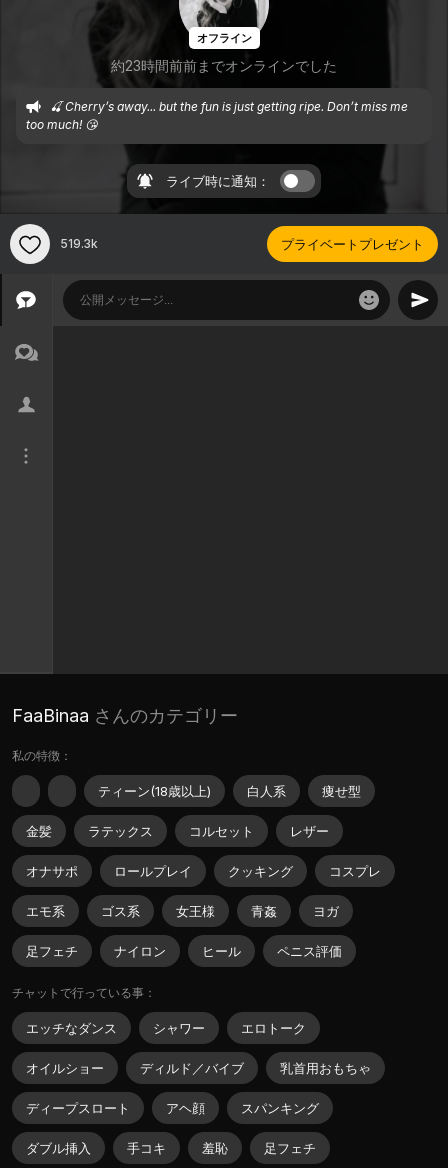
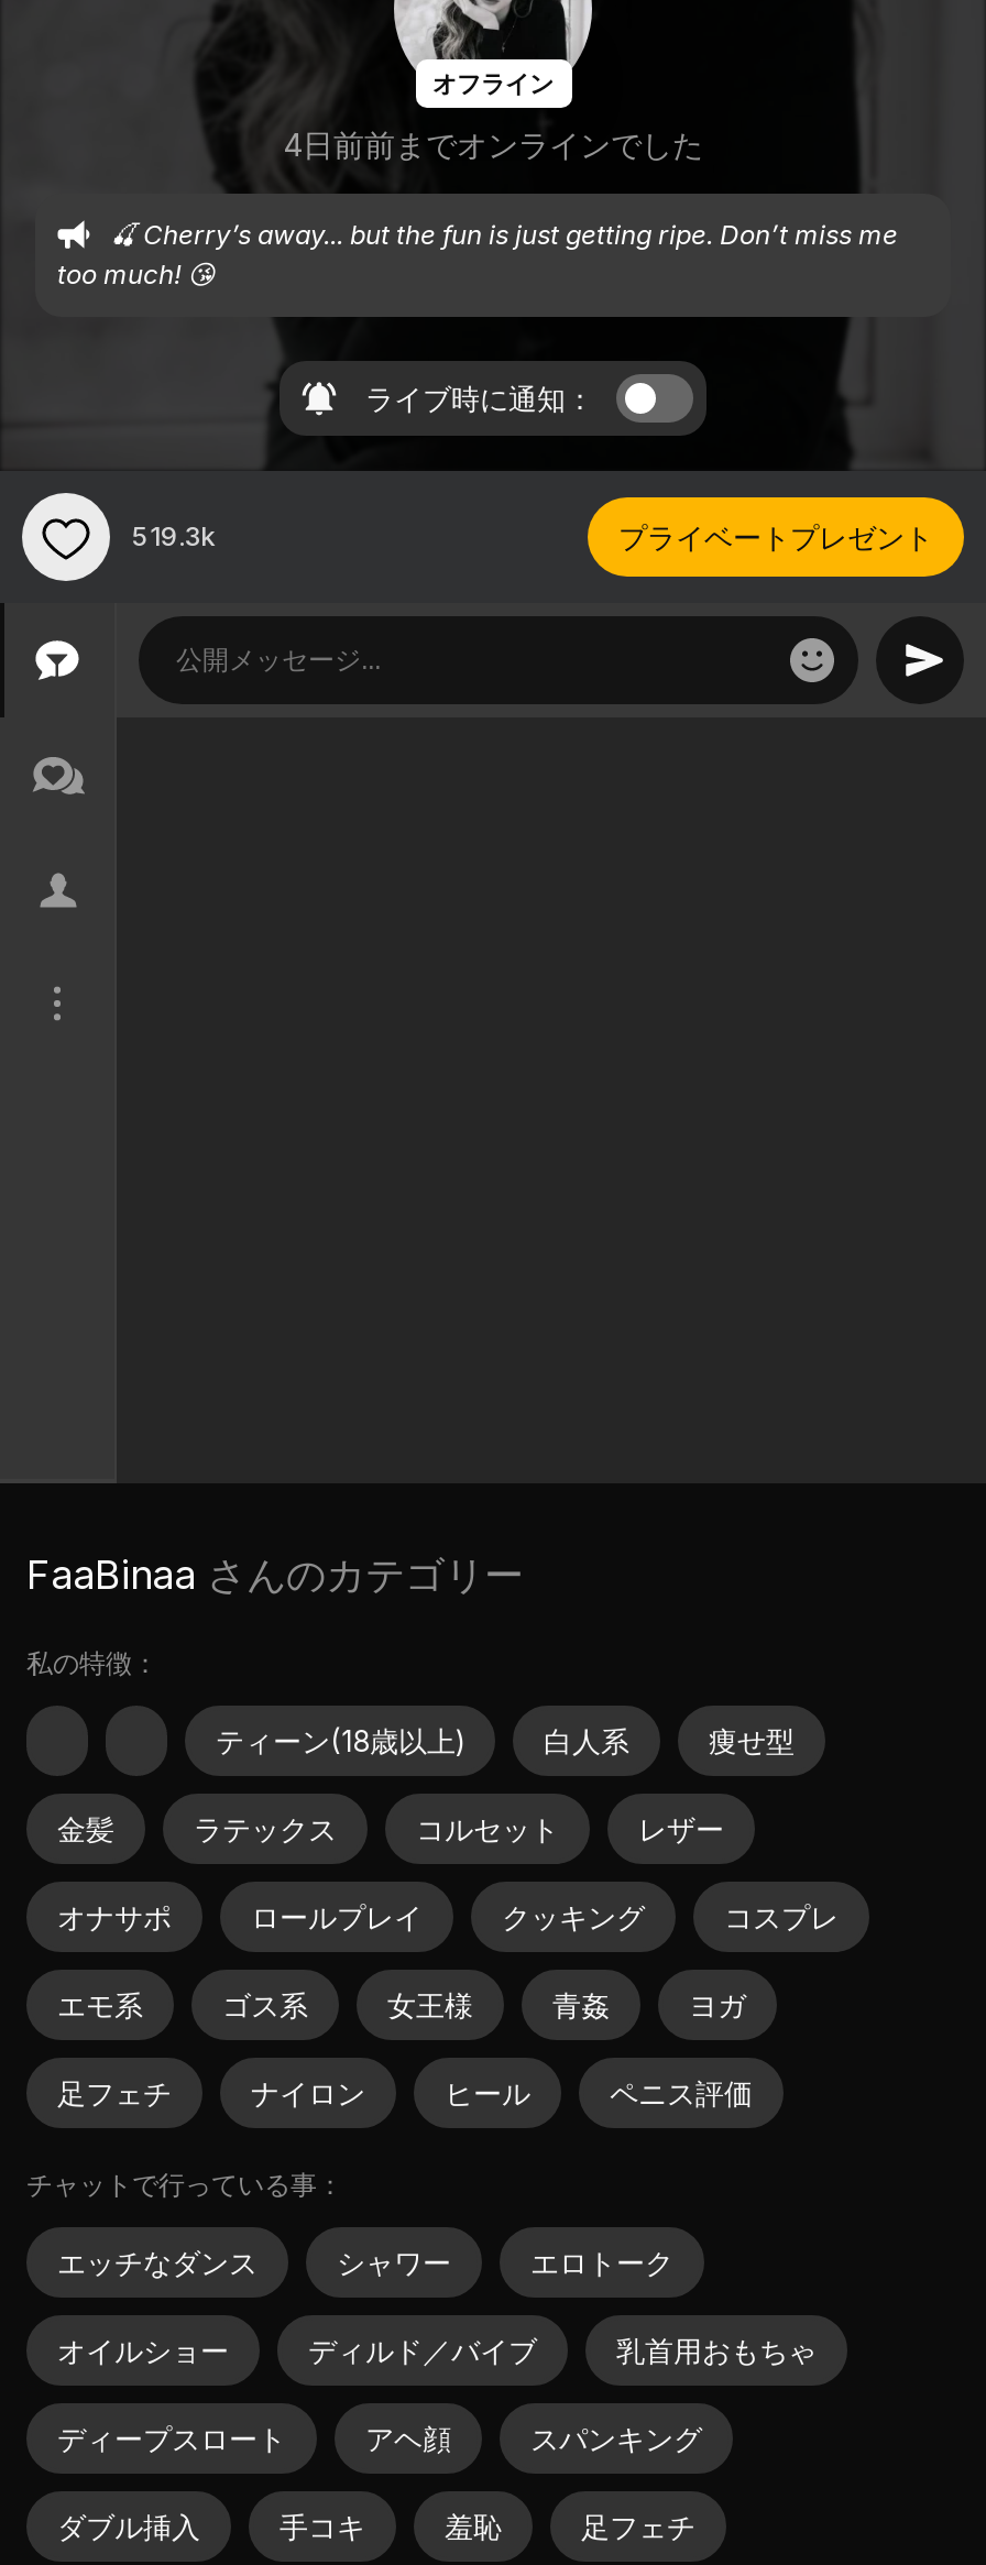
- 約23時間前前までオンラインでした
+ 4日前前までオンラインでした
